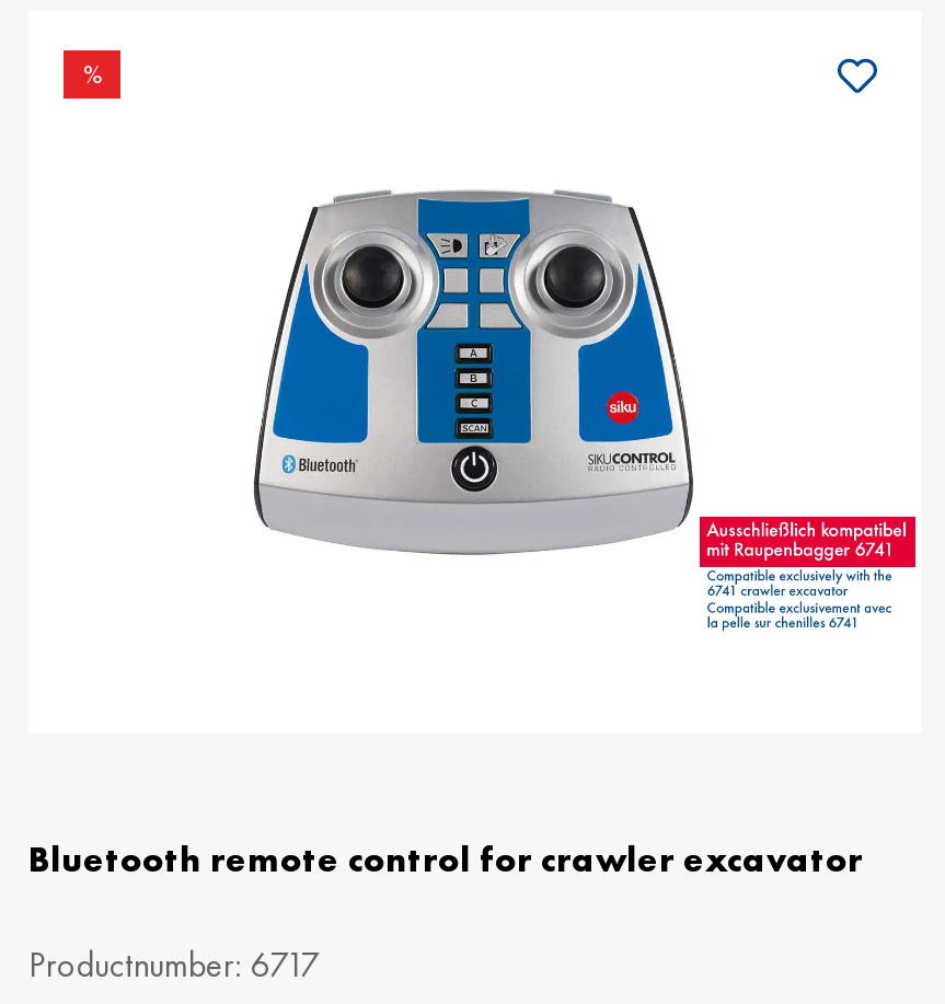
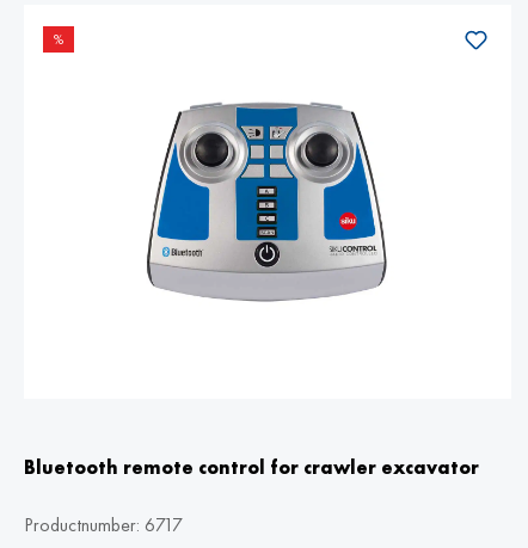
- [image]
